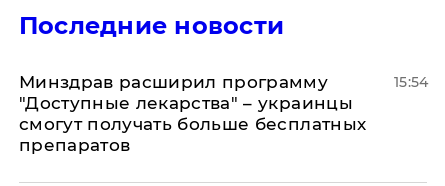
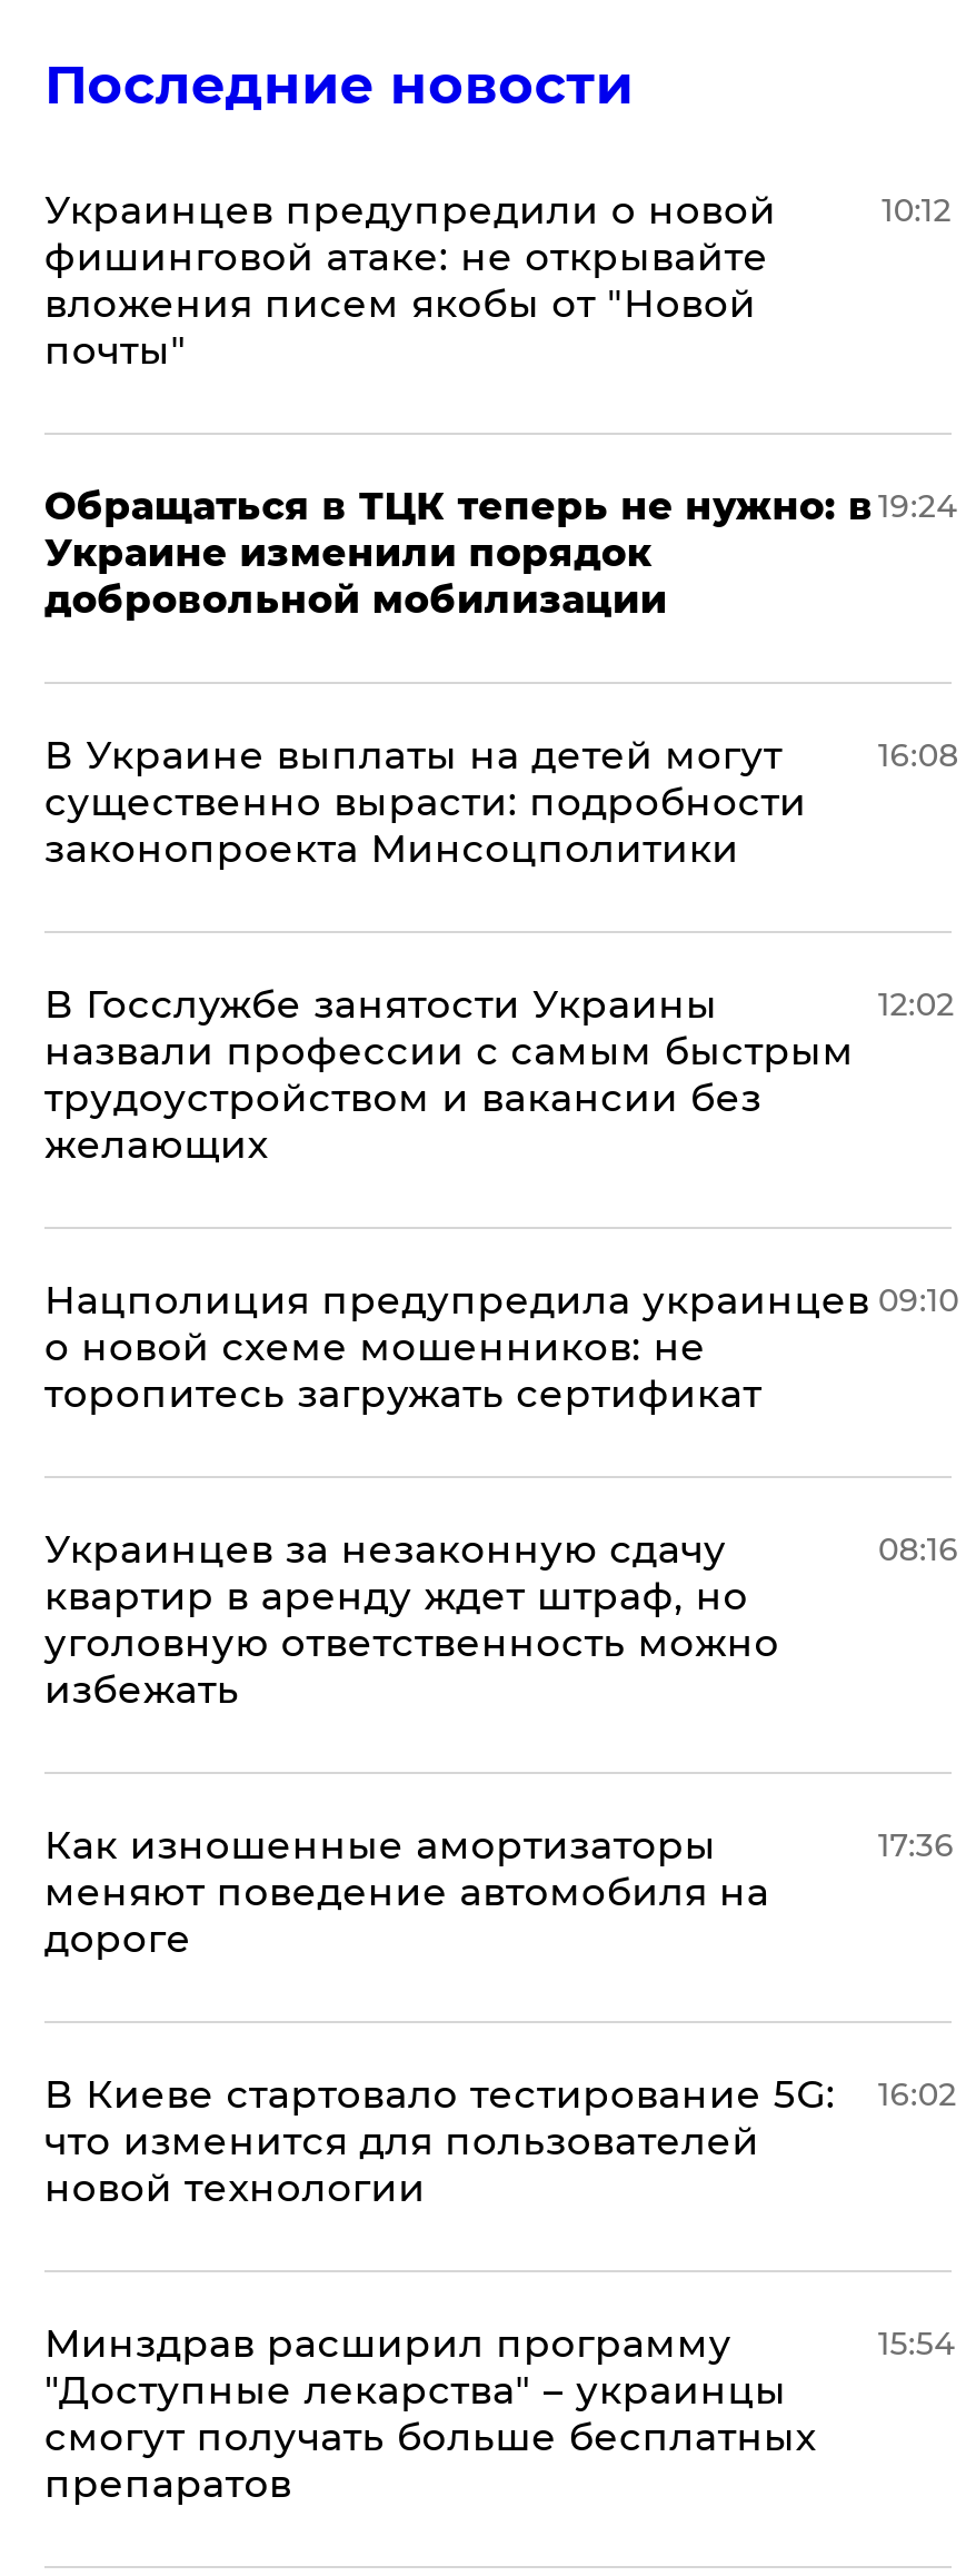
+ Украинцев предупредили о новой
+ фишинговой атаке: не открывайте
+ вложения писем якобы от "Новой
+ почты"

+ Обращаться в ТЦК теперь не нужно: в
+ Украине изменили порядок
+ добровольной мобилизации

+ В Украине выплаты на детей могут
+ существенно вырасти: подробности
+ законопроекта Минсоцполитики

+ В Госслужбе занятости Украины
+ назвали профессии с самым быстрым
+ трудоустройством и вакансии без
+ желающих

+ Нацполиция предупредила украинцев
+ о новой схеме мошенников: не
+ торопитесь загружать сертификат

+ Украинцев за незаконную сдачу
+ квартир в аренду ждет штраф, но
+ уголовную ответственность можно
+ избежать

+ Как изношенные амортизаторы
+ меняют поведение автомобиля на
+ дороге

+ В Киеве стартовало тестирование 5G:
+ что изменится для пользователей
+ новой технологии

+ 19:24

+ 16:08

+ 12:02

+ 09:10

+ 08:16

+ 17:36

+ 16:02

+ 10:12
